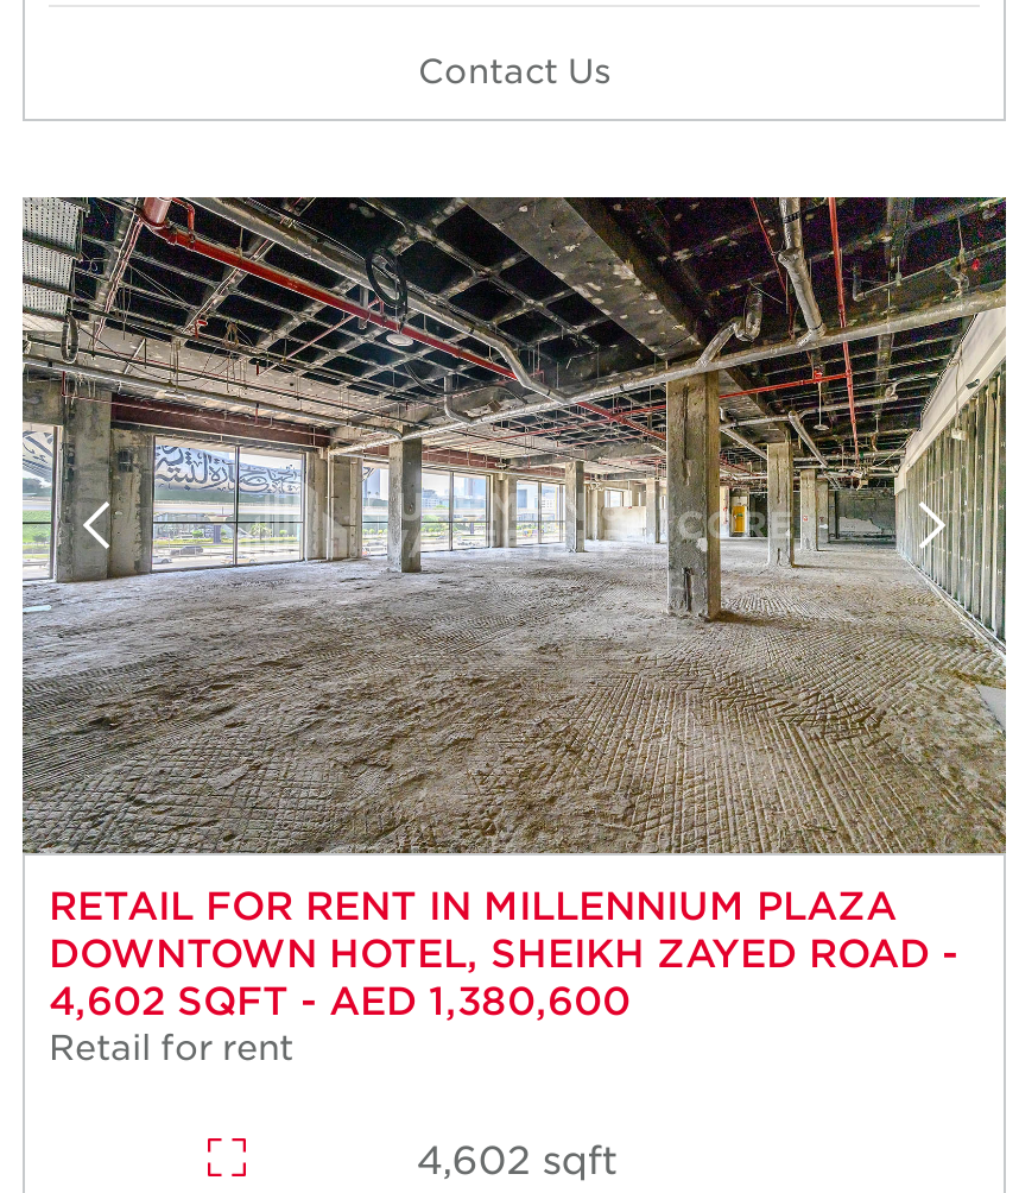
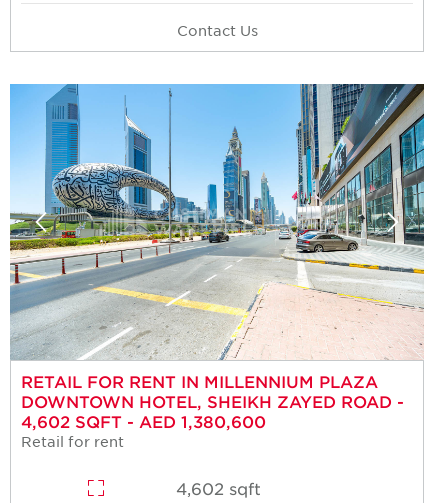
- [image]
+ [image]
